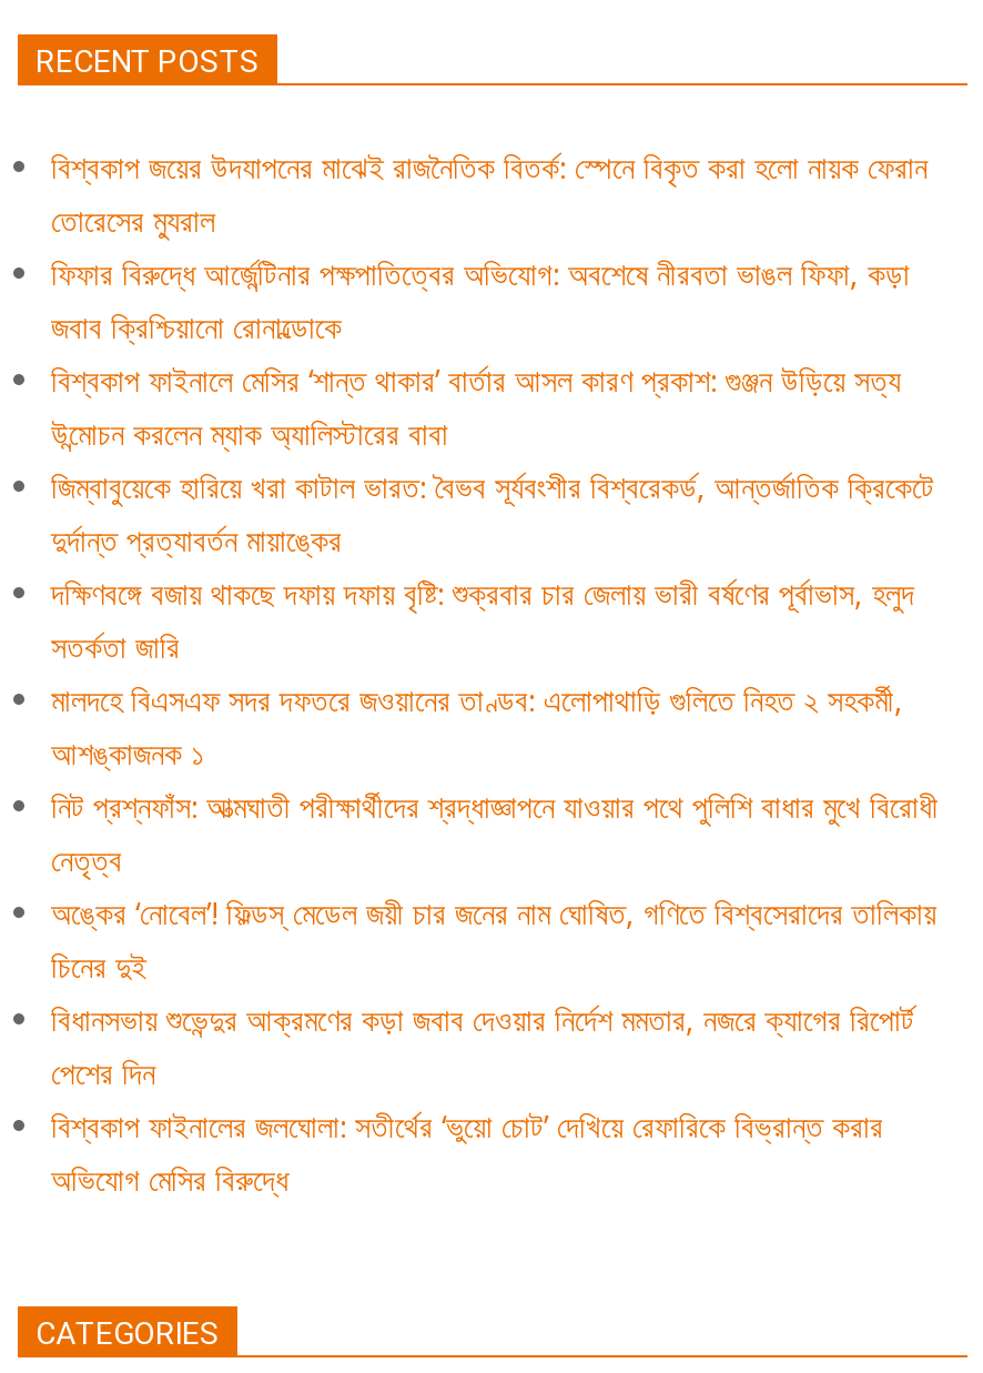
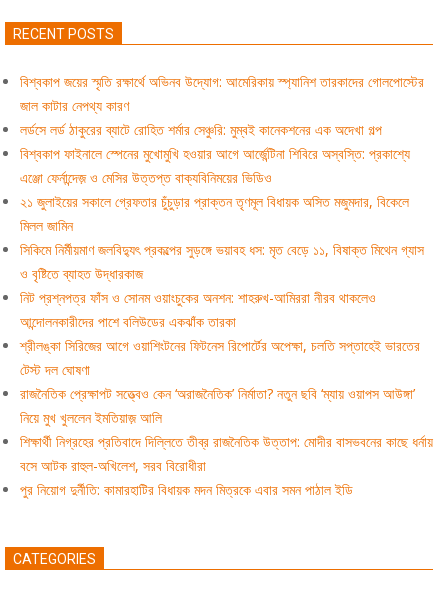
- বিশ্বকাপ জয়ের উদযাপনের মাঝেই রাজনৈতিক বিতর্ক: স্পেনে বিকৃত করা হলো নায়ক ফেরান
- তোরেসের ম্যুরাল
- ফিফার বিরুদ্ধে আর্জেন্টিনার পক্ষপাতিত্বের অভিযোগ: অবশেষে নীরবতা ভাঙল ফিফা, কড়া
- জবাব ক্রিশ্চিয়ানো রোনাল্ডোকে
- বিশ্বকাপ ফাইনালে মেসির ‘শান্ত থাকার’ বার্তার আসল কারণ প্রকাশ: গুঞ্জন উড়িয়ে সত্য
- উন্মোচন করলেন ম্যাক অ্যালিস্টারের বাবা
- জিম্বাবুয়েকে হারিয়ে খরা কাটাল ভারত: বৈভব সূর্যবংশীর বিশ্বরেকর্ড, আন্তর্জাতিক ক্রিকেটে
- দুর্দান্ত প্রত্যাবর্তন মায়াঙ্কের
- দক্ষিণবঙ্গে বজায় থাকছে দফায় দফায় বৃষ্টি: শুক্রবার চার জেলায় ভারী বর্ষণের পূর্বাভাস, হলুদ
- সতর্কতা জারি
- মালদহে বিএসএফ সদর দফতরে জওয়ানের তাণ্ডব: এলোপাথাড়ি গুলিতে নিহত ২ সহকর্মী,
- আশঙ্কাজনক ১
- নিট প্রশ্নফাঁস: আত্মঘাতী পরীক্ষার্থীদের শ্রদ্ধাজ্ঞাপনে যাওয়ার পথে পুলিশি বাধার মুখে বিরোধী
- নেতৃত্ব
- অঙ্কের ‘নোবেল’! ফিল্ডস্‌ মেডেল জয়ী চার জনের নাম ঘোষিত, গণিতে বিশ্বসেরাদের তালিকায়
- চিনের দুই
- বিধানসভায় শুভেন্দুর আক্রমণের কড়া জবাব দেওয়ার নির্দেশ মমতার, নজরে ক্যাগের রিপোর্ট
- পেশের দিন
- বিশ্বকাপ ফাইনালের জলঘোলা: সতীর্থের ‘ভুয়ো চোট’ দেখিয়ে রেফারিকে বিভ্রান্ত করার
- অভিযোগ মেসির বিরুদ্ধে
+ বিশ্বকাপ জয়ের স্মৃতি রক্ষার্থে অভিনব উদ্যোগ: আমেরিকায় স্প্যানিশ তারকাদের গোলপোস্টের
+ জাল কাটার নেপথ্য কারণ
+ লর্ডসে লর্ড ঠাকুরের ব্যাটে রোহিত শর্মার সেঞ্চুরি: মুম্বই কানেকশনের এক অদেখা গল্প
+ বিশ্বকাপ ফাইনালে স্পেনের মুখোমুখি হওয়ার আগে আর্জেন্টিনা শিবিরে অস্বস্তি: প্রকাশ্যে
+ এঞ্জো ফের্নান্দেজ় ও মেসির উত্তপ্ত বাক্যবিনিময়ের ভিডিও
+ ২১ জুলাইয়ের সকালে গ্রেফতার চুঁচুড়ার প্রাক্তন তৃণমূল বিধায়ক অসিত মজুমদার, বিকেলে
+ মিলল জামিন
+ সিকিমে নির্মীয়মাণ জলবিদ্যুৎ প্রকল্পের সুড়ঙ্গে ভয়াবহ ধস: মৃত বেড়ে ১১, বিষাক্ত মিথেন গ্যাস
+ ও বৃষ্টিতে ব্যাহত উদ্ধারকাজ
+ নিট প্রশ্নপত্র ফাঁস ও সোনম ওয়াংচুকের অনশন: শাহরুখ-আমিররা নীরব থাকলেও
+ আন্দোলনকারীদের পাশে বলিউডের একঝাঁক তারকা
+ শ্রীলঙ্কা সিরিজের আগে ওয়াশিংটনের ফিটনেস রিপোর্টের অপেক্ষা, চলতি সপ্তাহেই ভারতের
+ টেস্ট দল ঘোষণা
+ রাজনৈতিক প্রেক্ষাপট সত্ত্বেও কেন ‘অরাজনৈতিক’ নির্মাতা? নতুন ছবি ‘ম্যায় ওয়াপস আউঙ্গা’
+ নিয়ে মুখ খুললেন ইমতিয়াজ় আলি
+ শিক্ষার্থী নিগ্রহের প্রতিবাদে দিল্লিতে তীব্র রাজনৈতিক উত্তাপ: মোদীর বাসভবনের কাছে ধর্নায়
+ বসে আটক রাহুল-অখিলেশ, সরব বিরোধীরা
+ পুর নিয়োগ দুর্নীতি: কামারহাটির বিধায়ক মদন মিত্রকে এবার সমন পাঠাল ইডি
